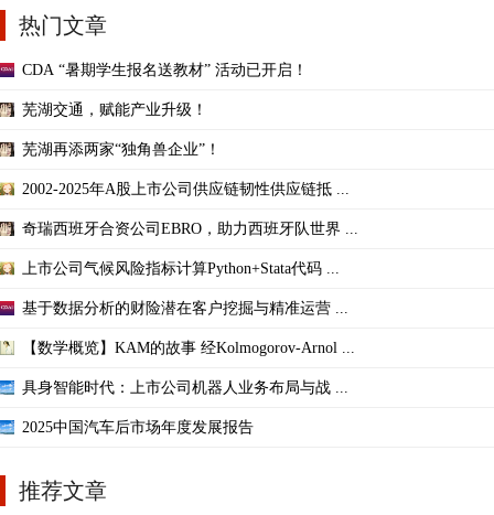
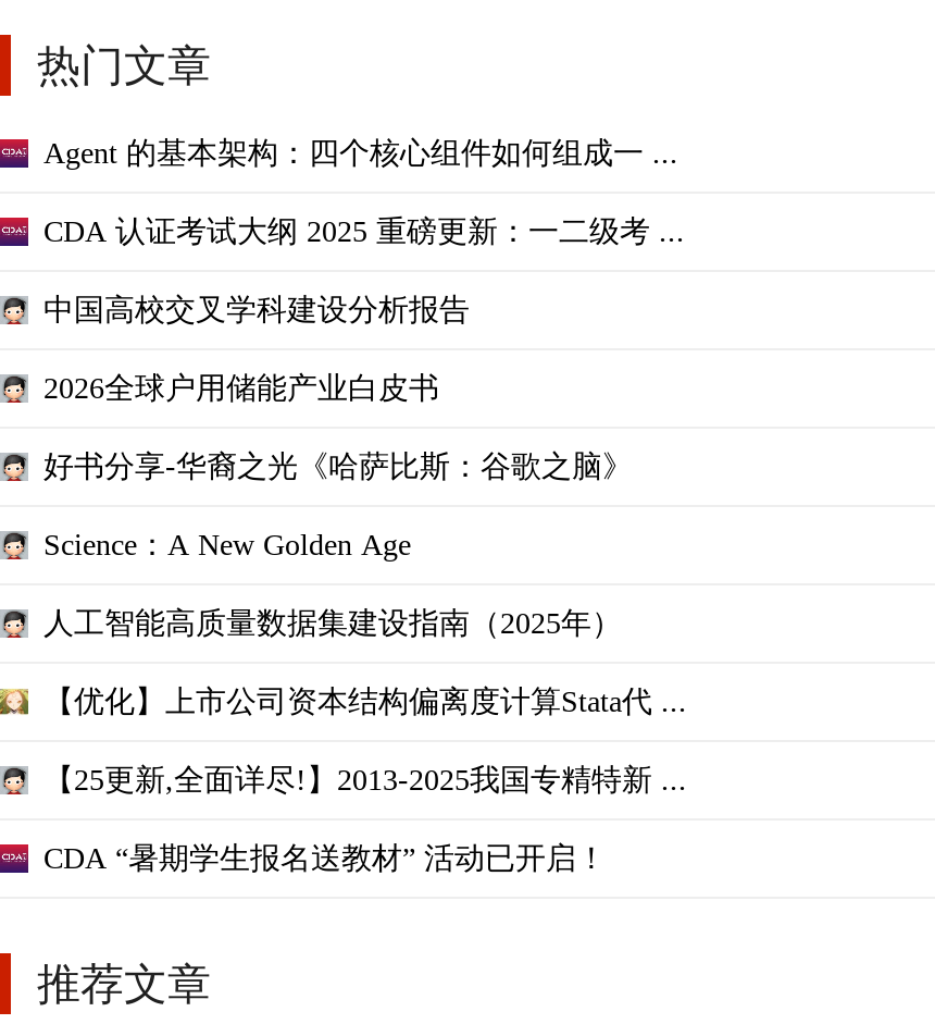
+ Agent 的基本架构：四个核心组件如何组成一 ...
+ CDA 认证考试大纲 2025 重磅更新：一二级考 ...
+ 中国高校交叉学科建设分析报告
+ 2026全球户用储能产业白皮书
+ 好书分享-华裔之光《哈萨比斯：谷歌之脑》
+ Science：A New Golden Age
+ 人工智能高质量数据集建设指南（2025年）
+ 【优化】上市公司资本结构偏离度计算Stata代 ...
+ 【25更新,全面详尽!】2013-2025我国专精特新 ...

moved down: CDA “暑期学生报名送教材” 活动已开启！

- 芜湖交通，赋能产业升级！
- 芜湖再添两家“独角兽企业”！
- 2002-2025年A股上市公司供应链韧性供应链抵 ...
- 奇瑞西班牙合资公司EBRO，助力西班牙队世界 ...
- 上市公司气候风险指标计算Python+Stata代码 ...
- 基于数据分析的财险潜在客户挖掘与精准运营 ...
- 【数学概览】KAM的故事 经Kolmogorov-Arnol ...
- 具身智能时代：上市公司机器人业务布局与战 ...
- 2025中国汽车后市场年度发展报告
